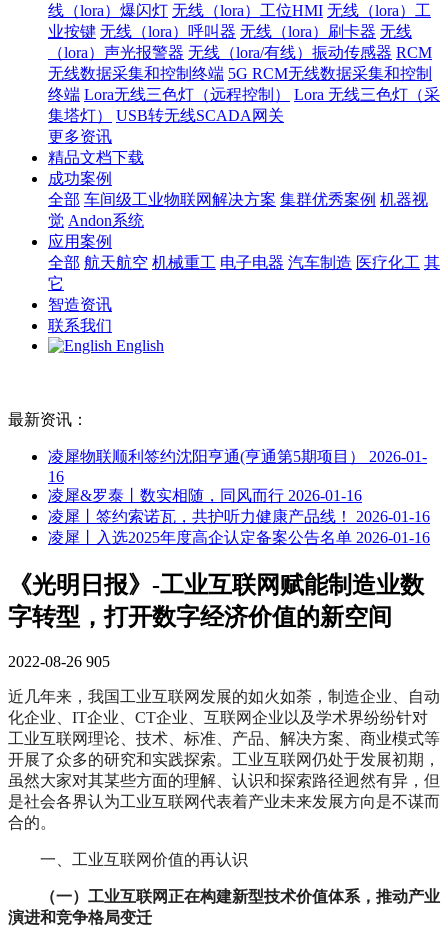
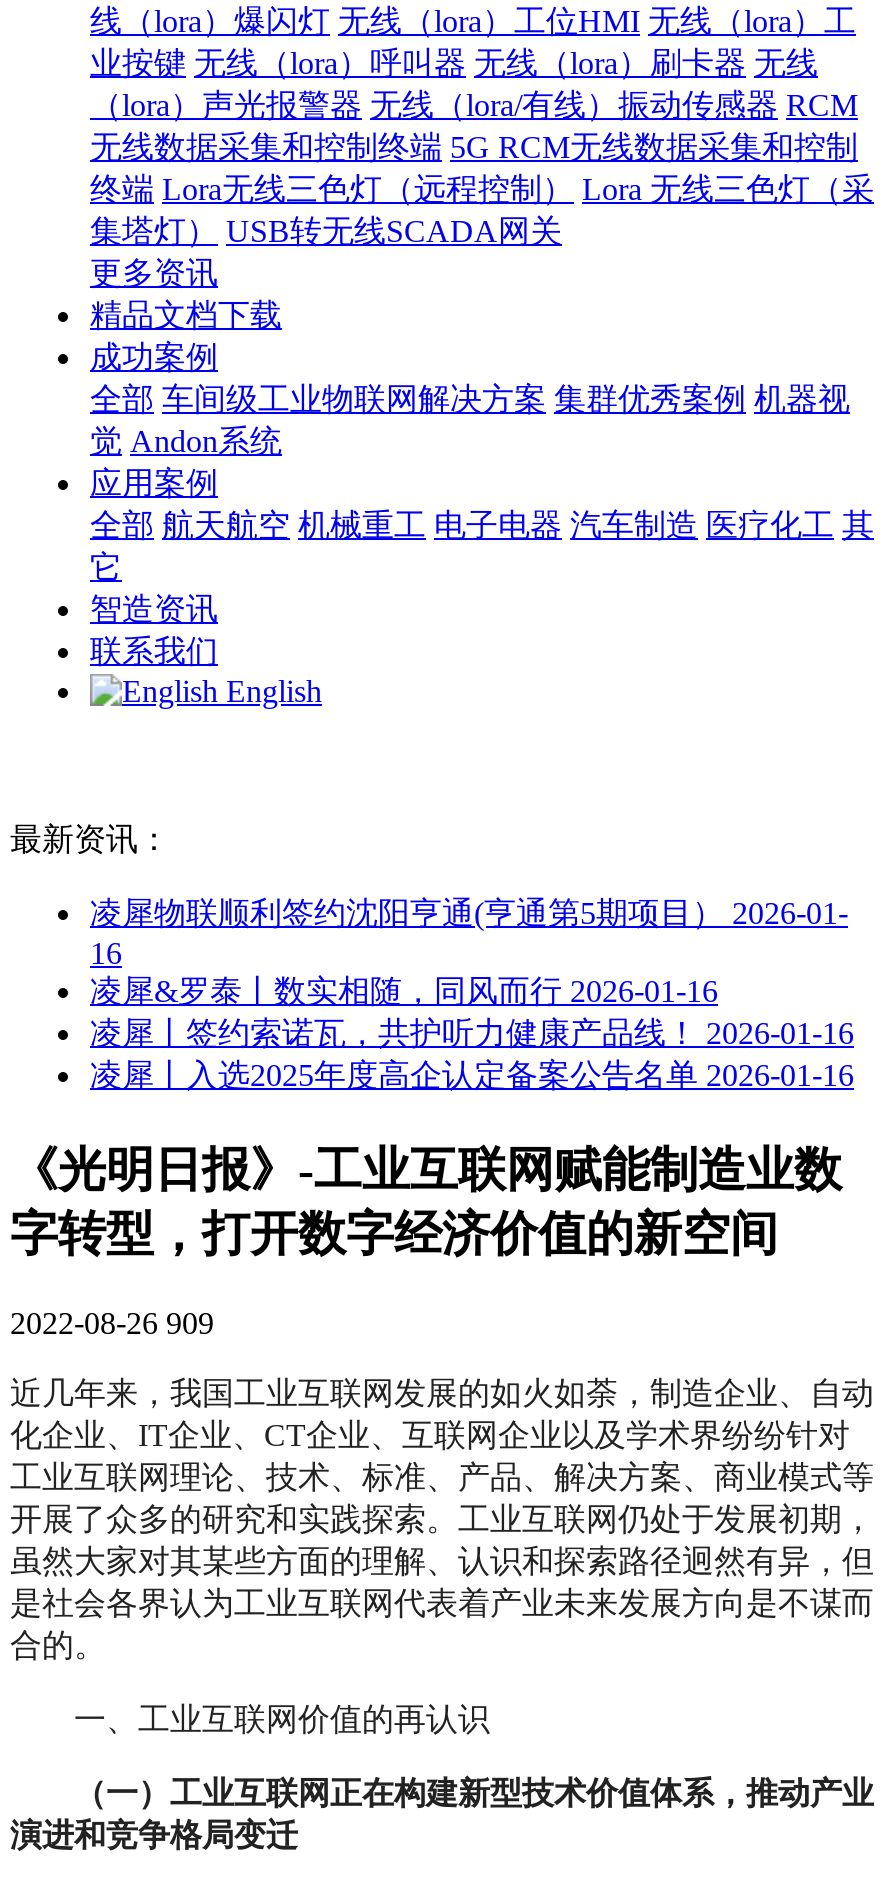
- 2022-08-26 905
+ 2022-08-26 909
